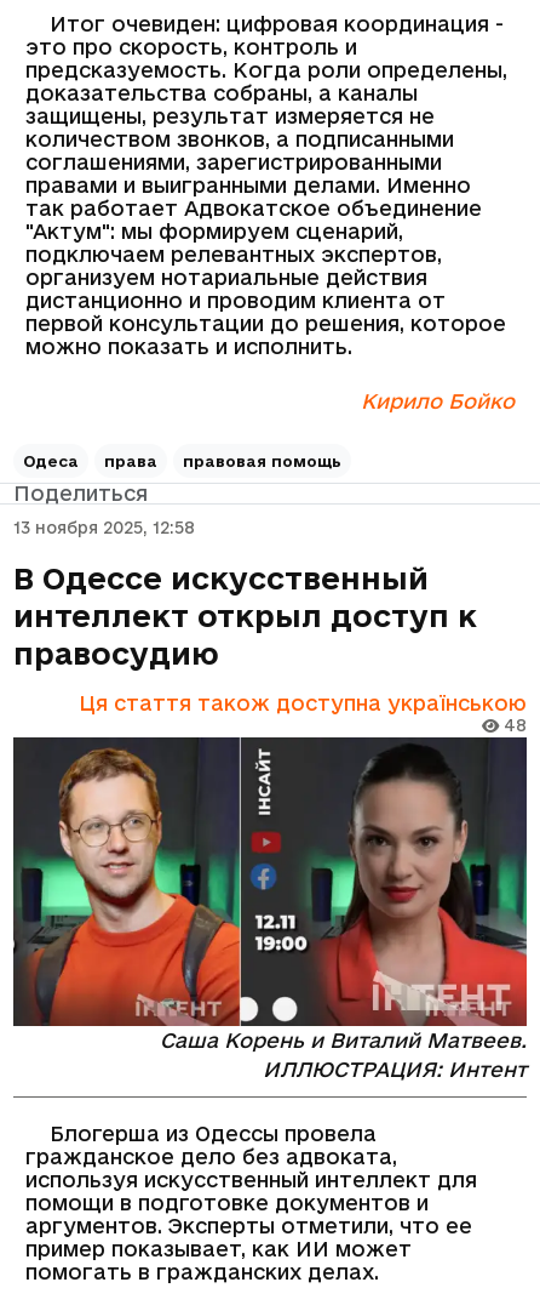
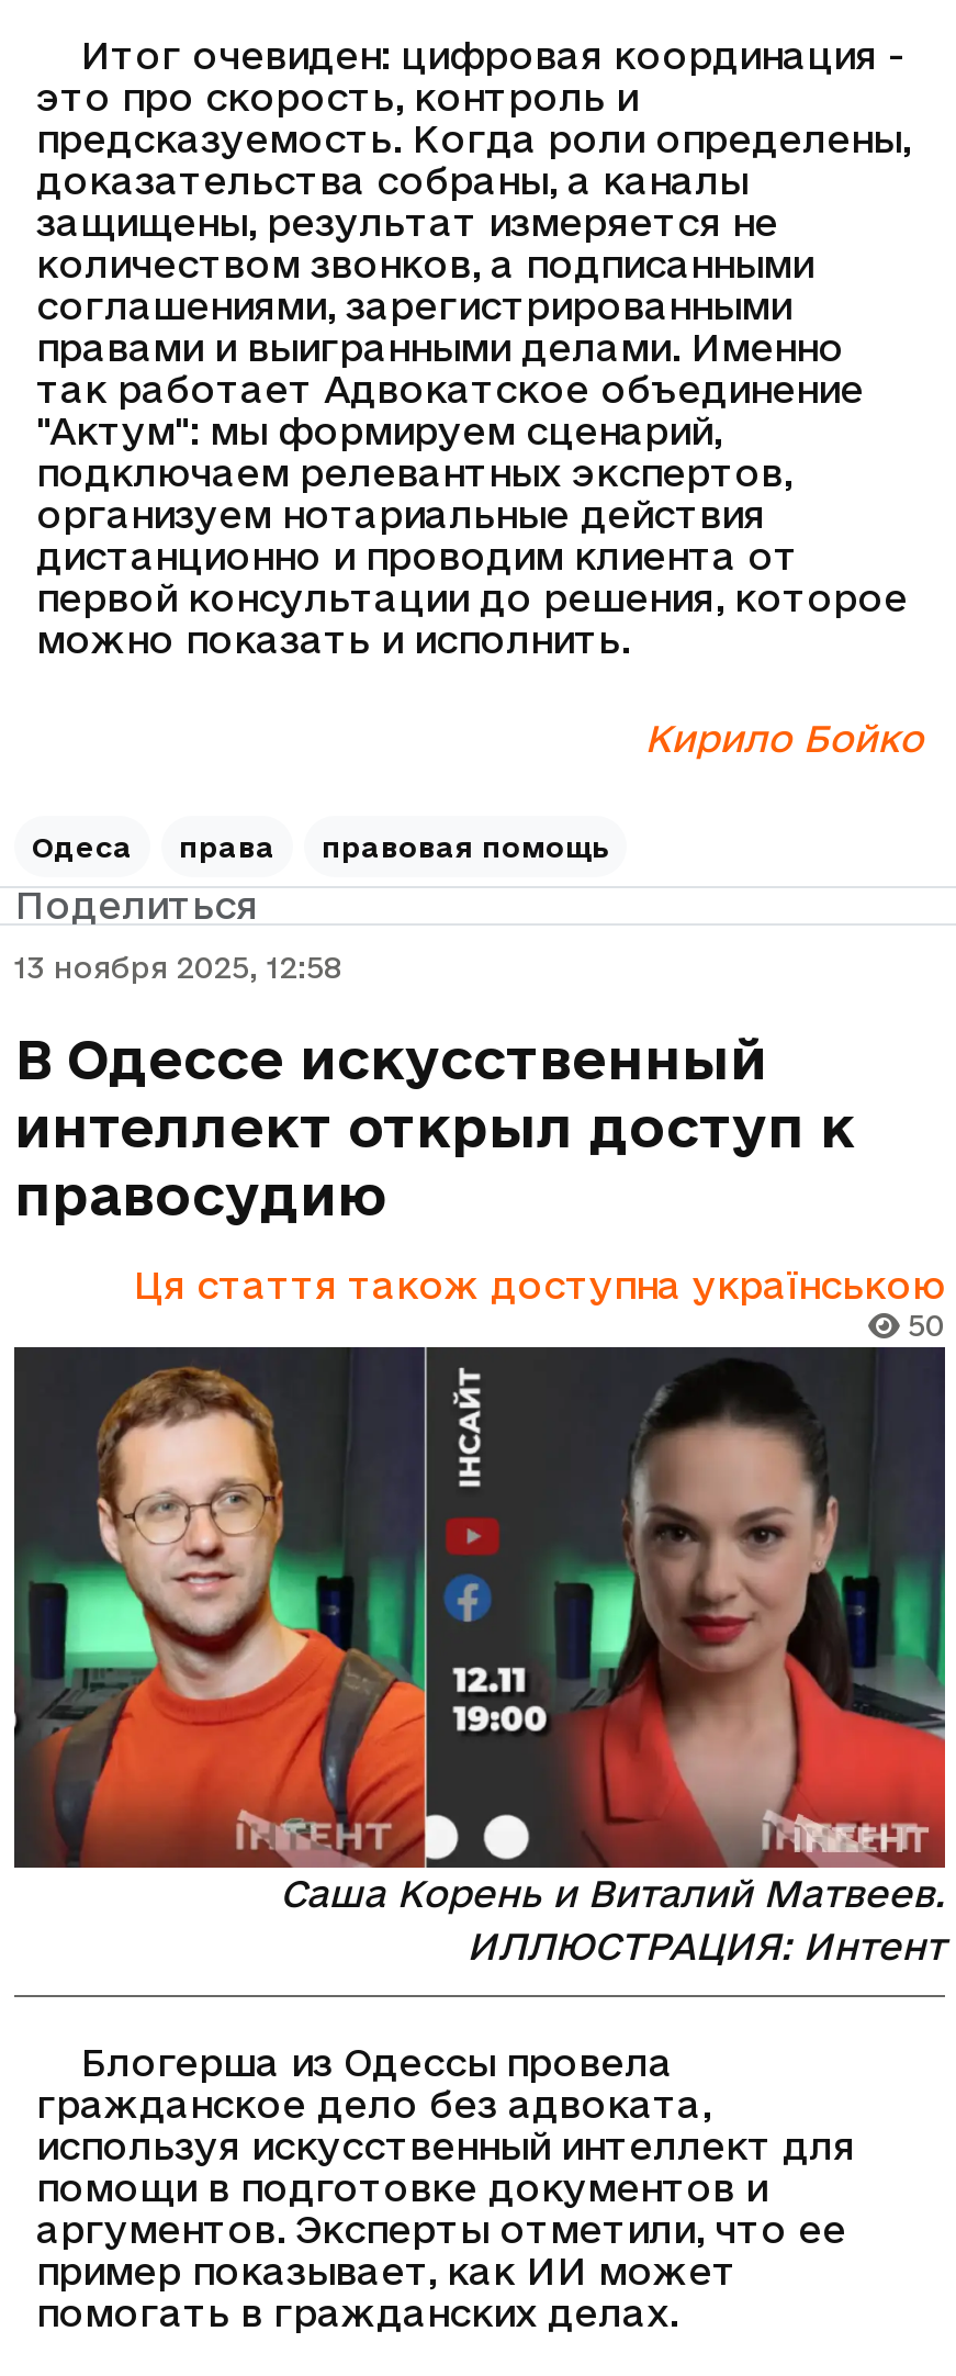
- 48
+ 50

- [image]
+ [image]
